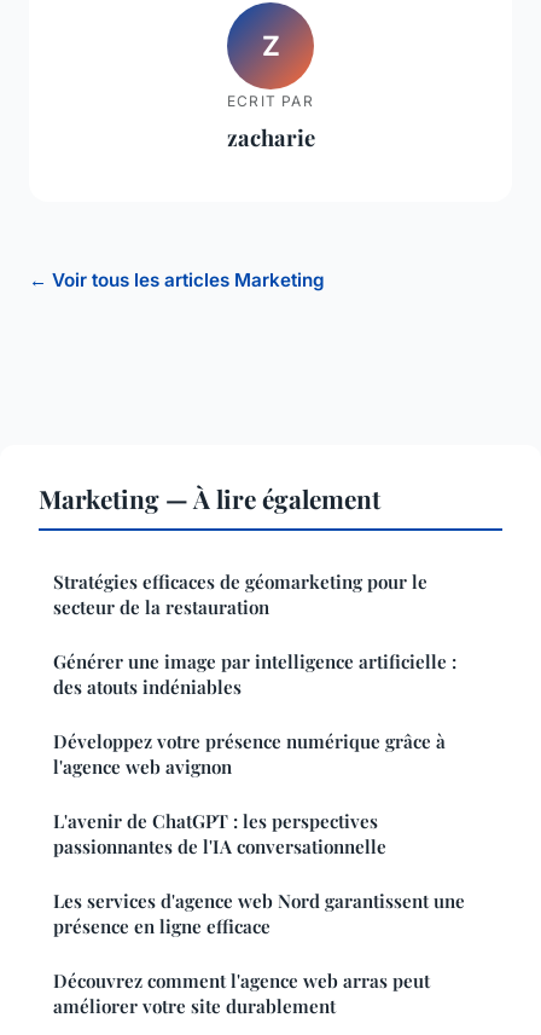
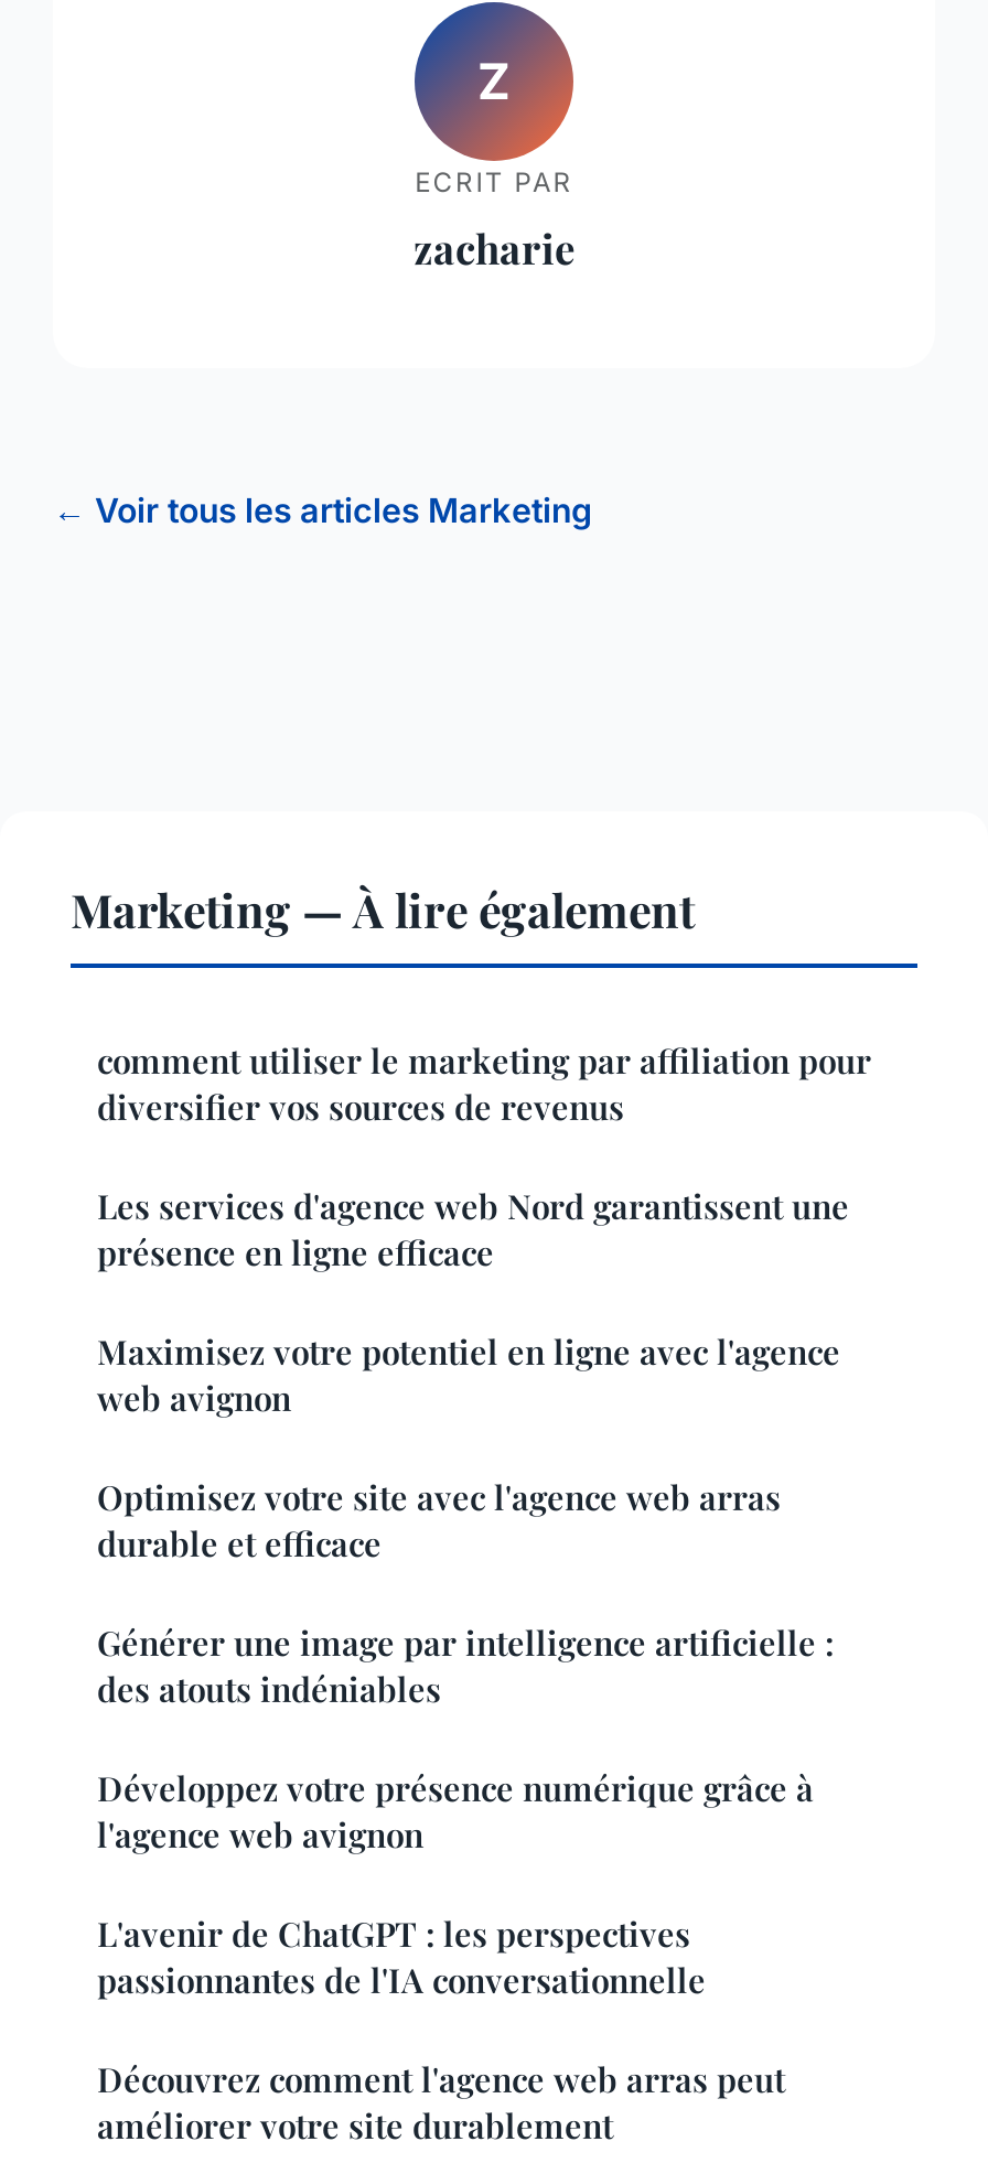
- Stratégies efficaces de géomarketing pour le
- secteur de la restauration
+ comment utiliser le marketing par affiliation pour
+ diversifier vos sources de revenus
+ Maximisez votre potentiel en ligne avec l'agence
+ web avignon
+ Optimisez votre site avec l'agence web arras
+ durable et efficace

moved down: Générer une image par intelligence artificielle : | des atouts indéniables | Développez votre présence numérique grâce à | l'agence web avignon | L'avenir de ChatGPT : les perspectives | passionnantes de l'IA conversationnelle

moved up: Les services d'agence web Nord garantissent une | présence en ligne efficace
